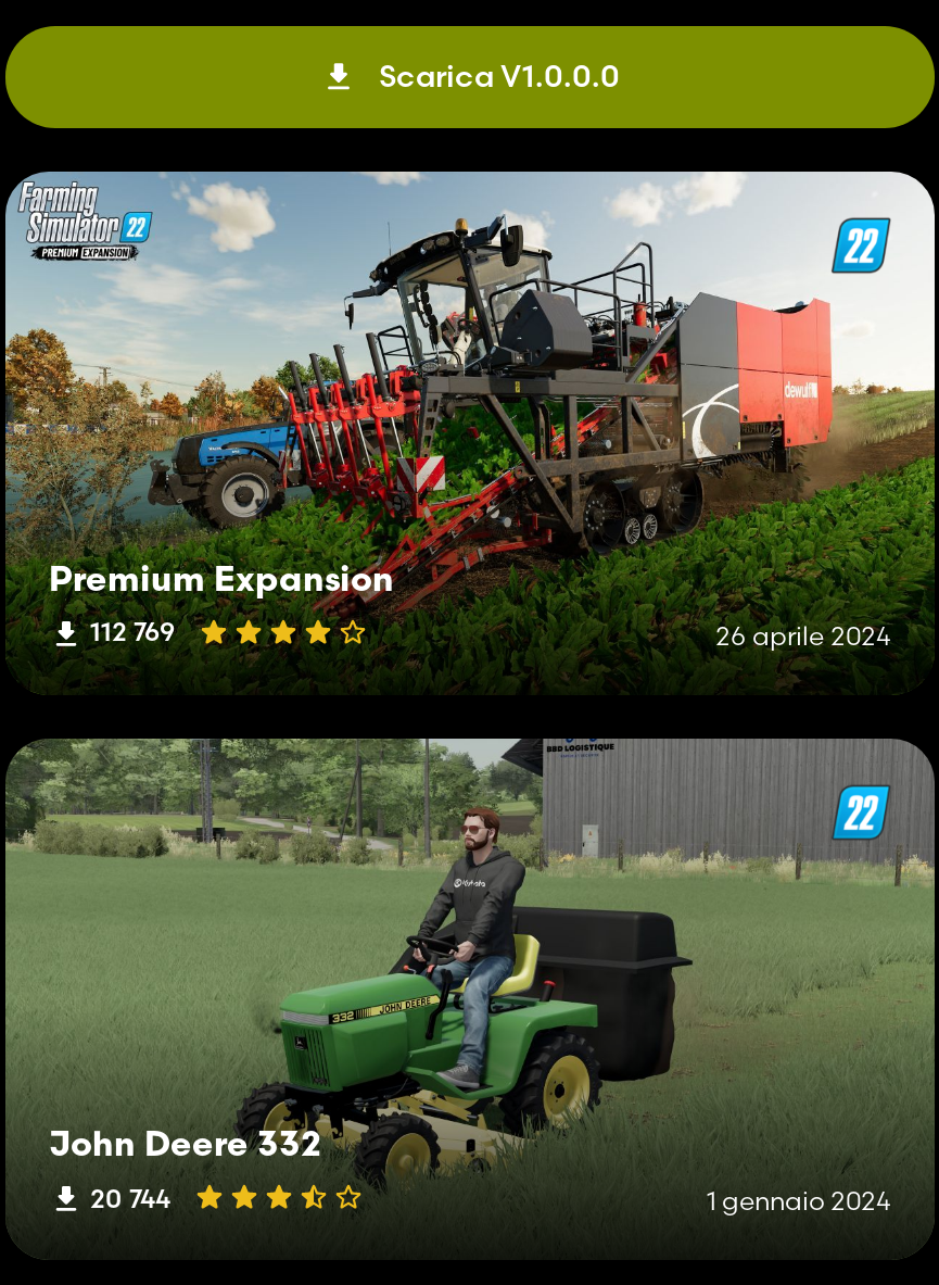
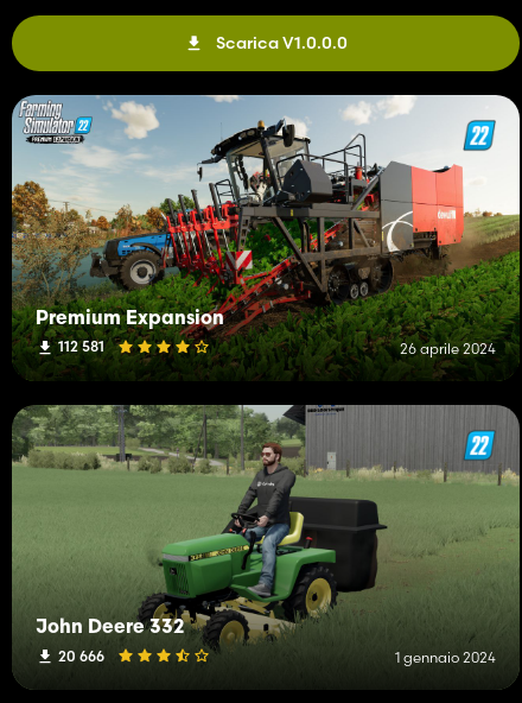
- 112 769
+ 112 581

- 20 744
+ 20 666
